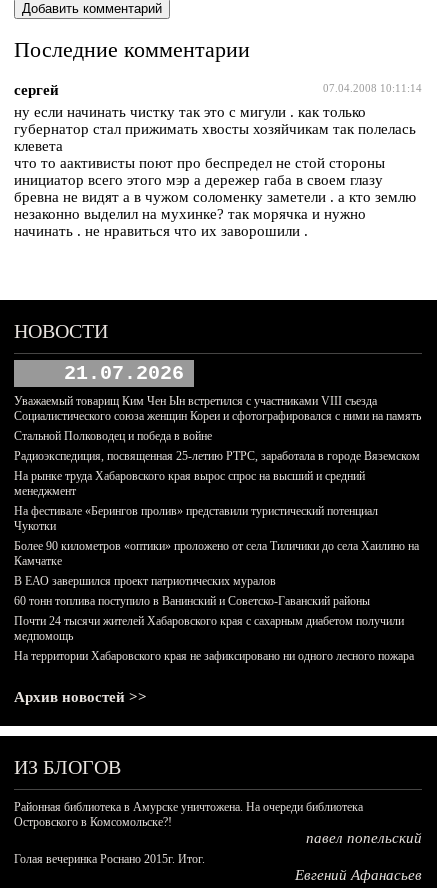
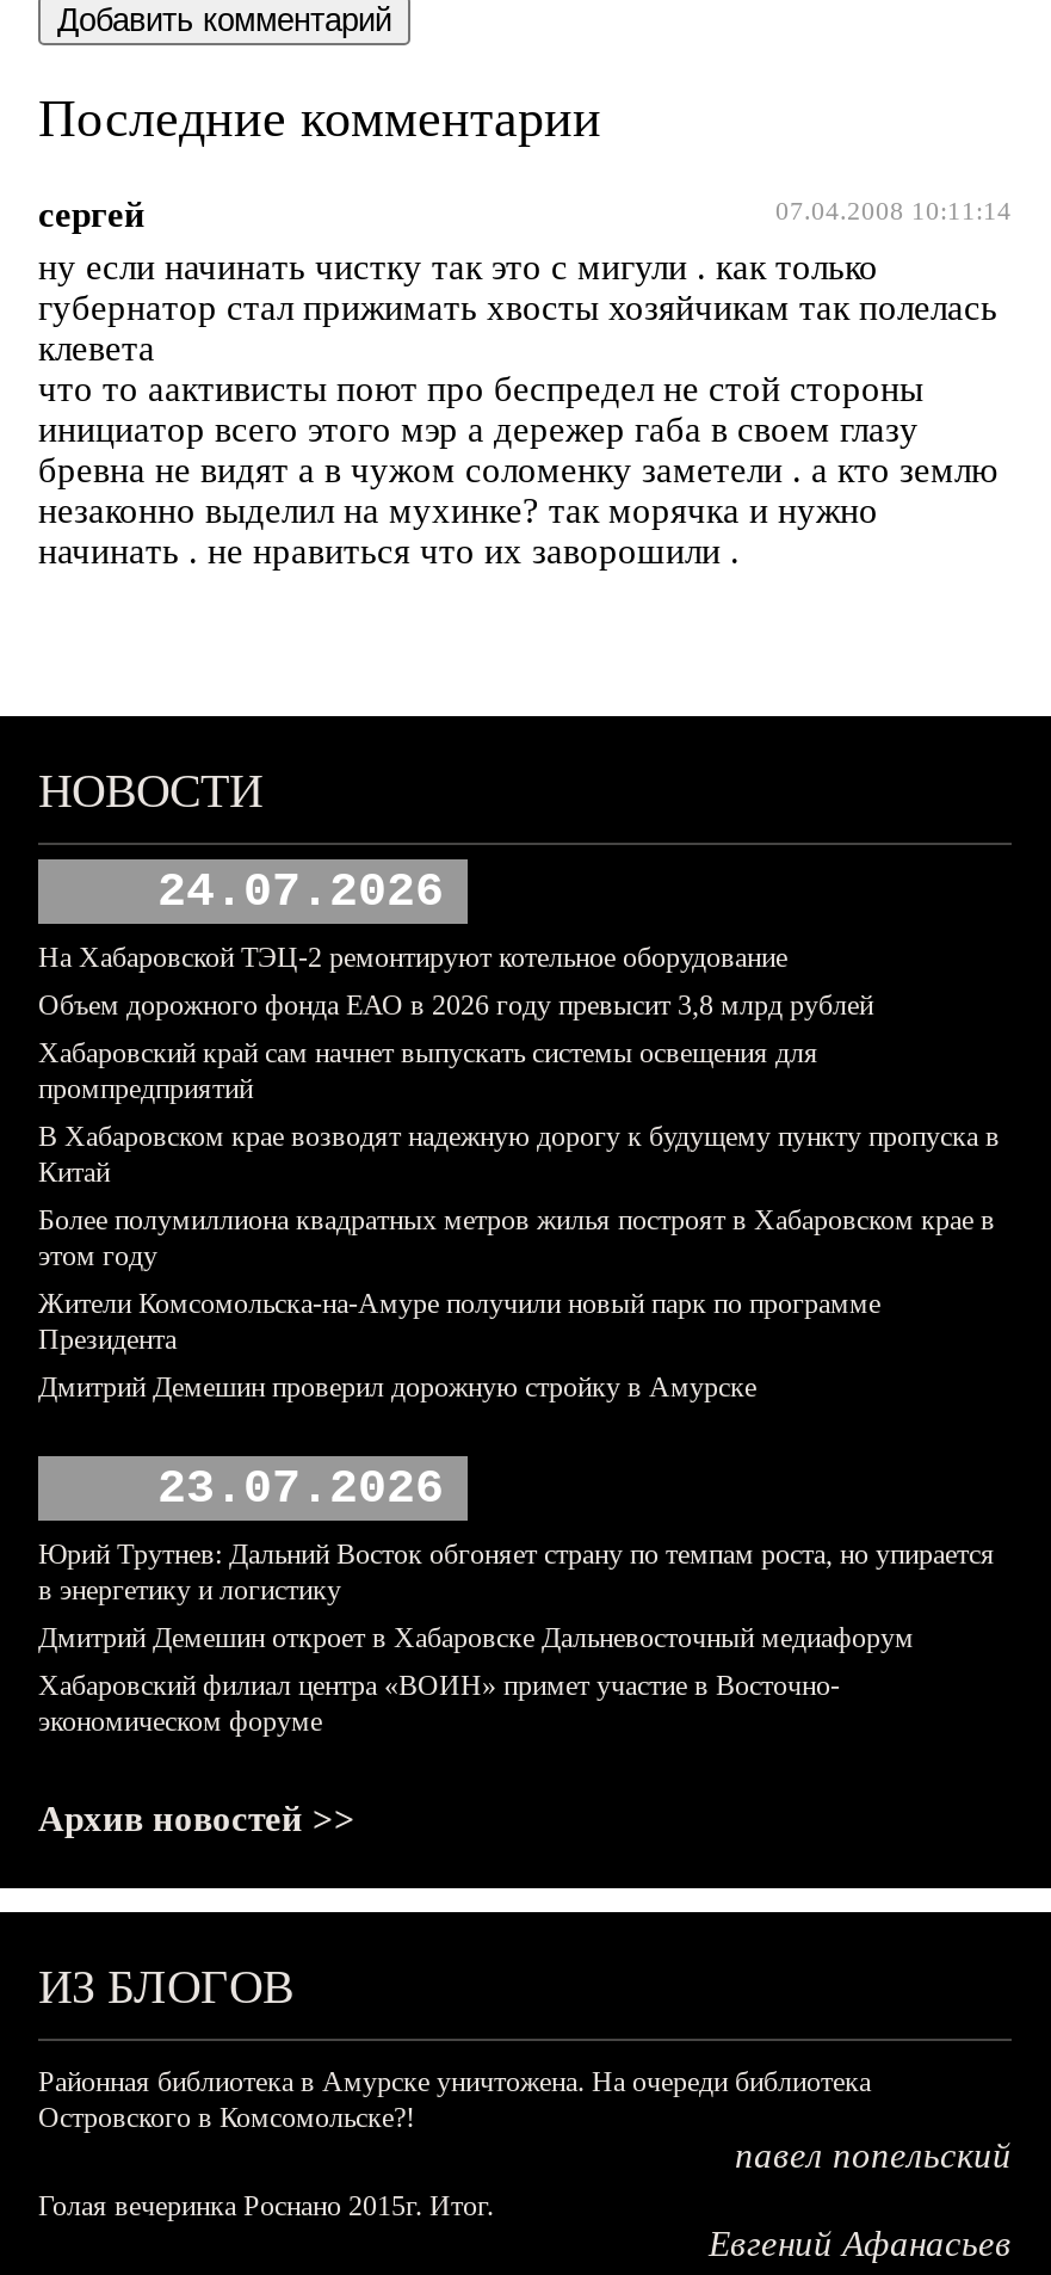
- 21.07.2026
- Уважаемый товарищ Ким Чен Ын встретился с участниками VIII съезда
- Социалистического союза женщин Кореи и сфотографировался с ними на память
- Стальной Полководец и победа в войне
- Радиоэкспедиция, посвященная 25-летию РТРС, заработала в городе Вяземском
- На рынке труда Хабаровского края вырос спрос на высший и средний
- менеджмент
- На фестивале «Берингов пролив» представили туристический потенциал
- Чукотки
- Более 90 километров «оптики» проложено от села Тиличики до села Хаилино на
- Камчатке
- В ЕАО завершился проект патриотических муралов
- 60 тонн топлива поступило в Ванинский и Советско-Гаванский районы
- Почти 24 тысячи жителей Хабаровского края с сахарным диабетом получили
- медпомощь
- На территории Хабаровского края не зафиксировано ни одного лесного пожара
+ 24.07.2026
+ На Хабаровской ТЭЦ-2 ремонтируют котельное оборудование
+ Объем дорожного фонда ЕАО в 2026 году превысит 3,8 млрд рублей
+ Хабаровский край сам начнет выпускать системы освещения для
+ промпредприятий
+ В Хабаровском крае возводят надежную дорогу к будущему пункту пропуска в
+ Китай
+ Более полумиллиона квадратных метров жилья построят в Хабаровском крае в
+ этом году
+ Жители Комсомольска-на-Амуре получили новый парк по программе
+ Президента
+ Дмитрий Демешин проверил дорожную стройку в Амурске
+ 23.07.2026
+ Юрий Трутнев: Дальний Восток обгоняет страну по темпам роста, но упирается
+ в энергетику и логистику
+ Дмитрий Демешин откроет в Хабаровске Дальневосточный медиафорум
+ Хабаровский филиал центра «ВОИН» примет участие в Восточно-
+ экономическом форуме
